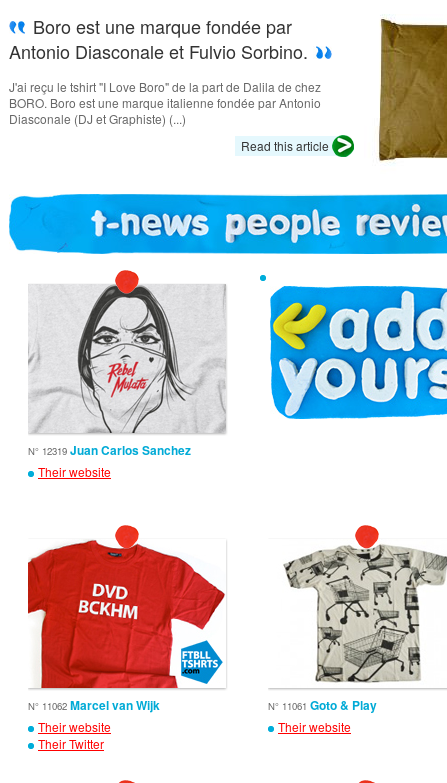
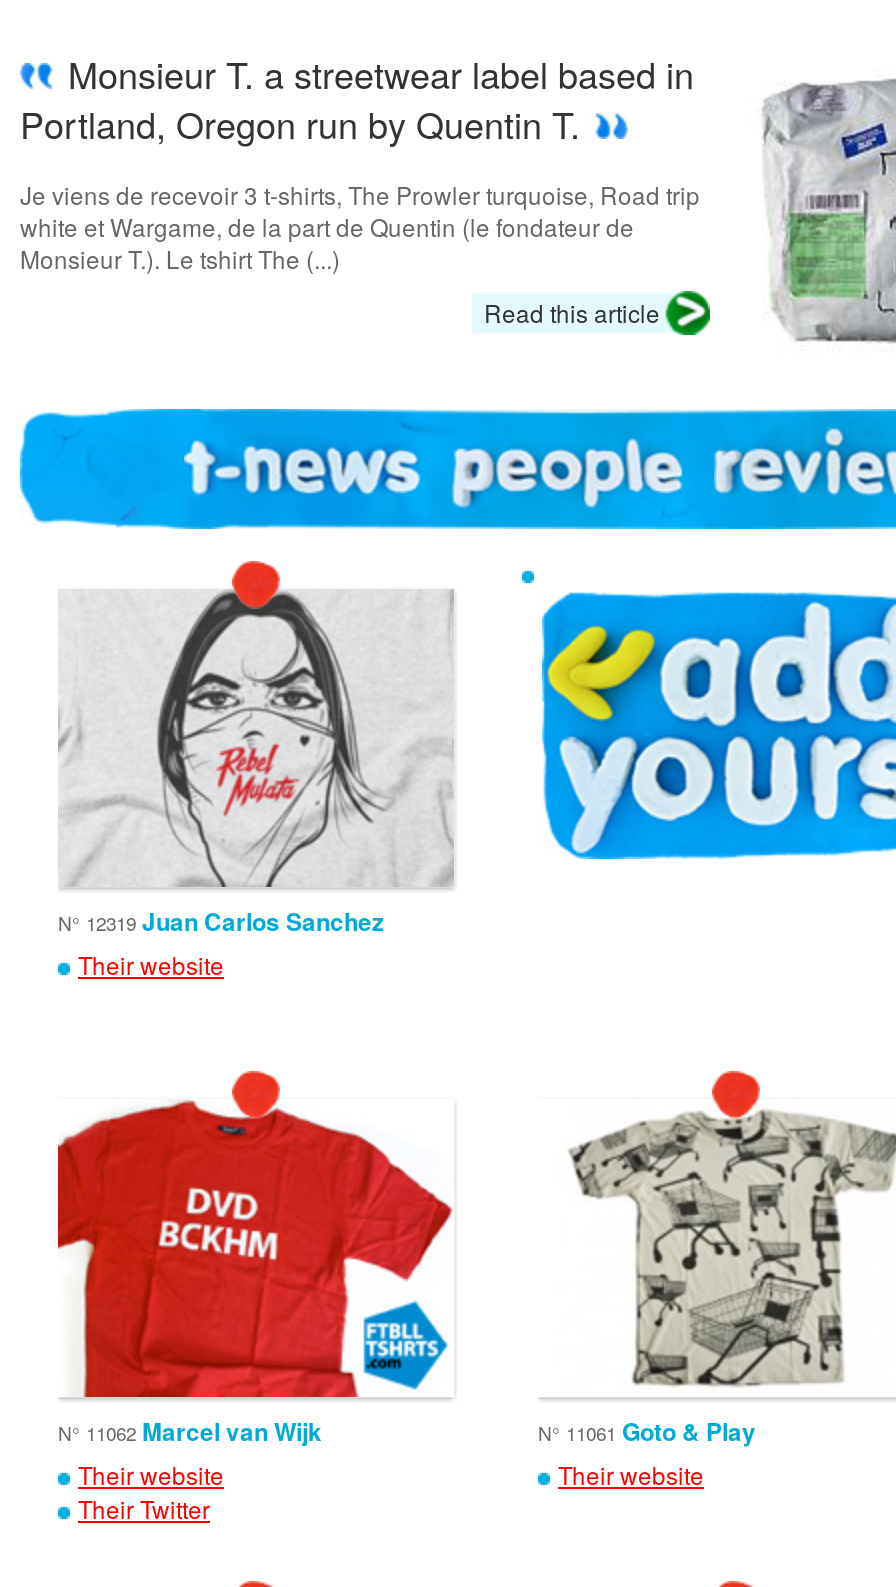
- Boro est une marque fondée par
- Antonio Diasconale et Fulvio Sorbino.
+ Monsieur T. a streetwear label based in
+ Portland, Oregon run by Quentin T.

- [image]
+ [image]

- J'ai reçu le tshirt "I Love Boro" de la part de Dalila de chez
- BORO. Boro est une marque italienne fondée par Antonio
- Diasconale (DJ et Graphiste) (...)
+ Je viens de recevoir 3 t-shirts, The Prowler turquoise, Road trip
+ white et Wargame, de la part de Quentin (le fondateur de
+ Monsieur T.). Le tshirt The (...)
